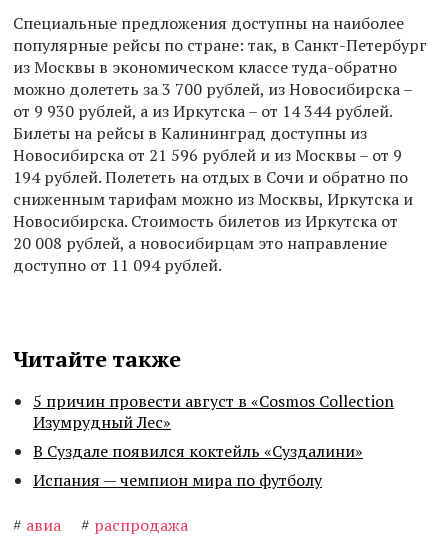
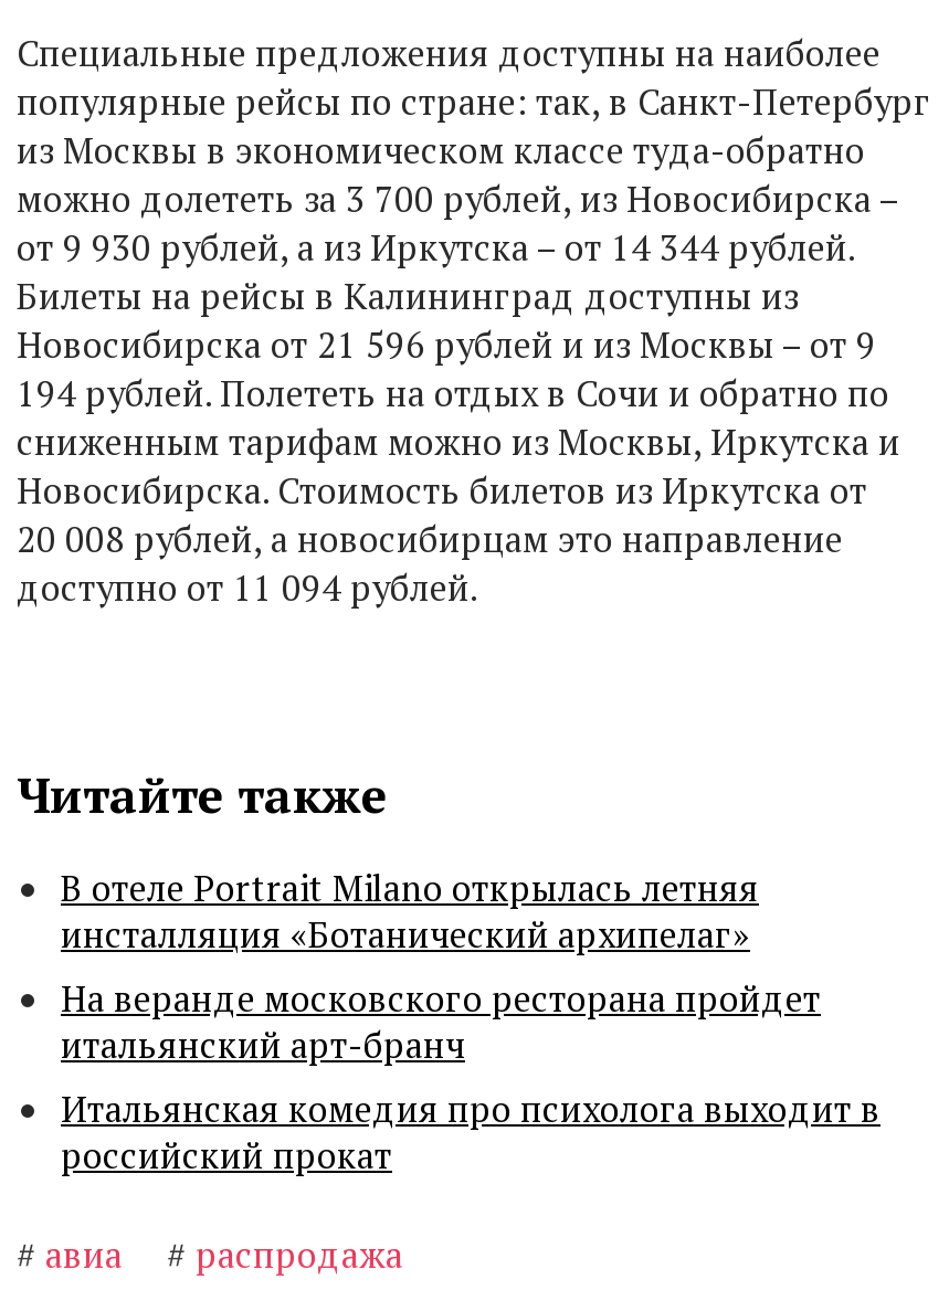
- 5 причин провести август в «Cosmos Collection
- Изумрудный Лес»
- В Суздале появился коктейль «Суздалини»
- Испания — чемпион мира по футболу
+ В отеле Portrait Milano открылась летняя
+ инсталляция «Ботанический архипелаг»
+ На веранде московского ресторана пройдет
+ итальянский арт-бранч
+ Итальянская комедия про психолога выходит в
+ российский прокат
